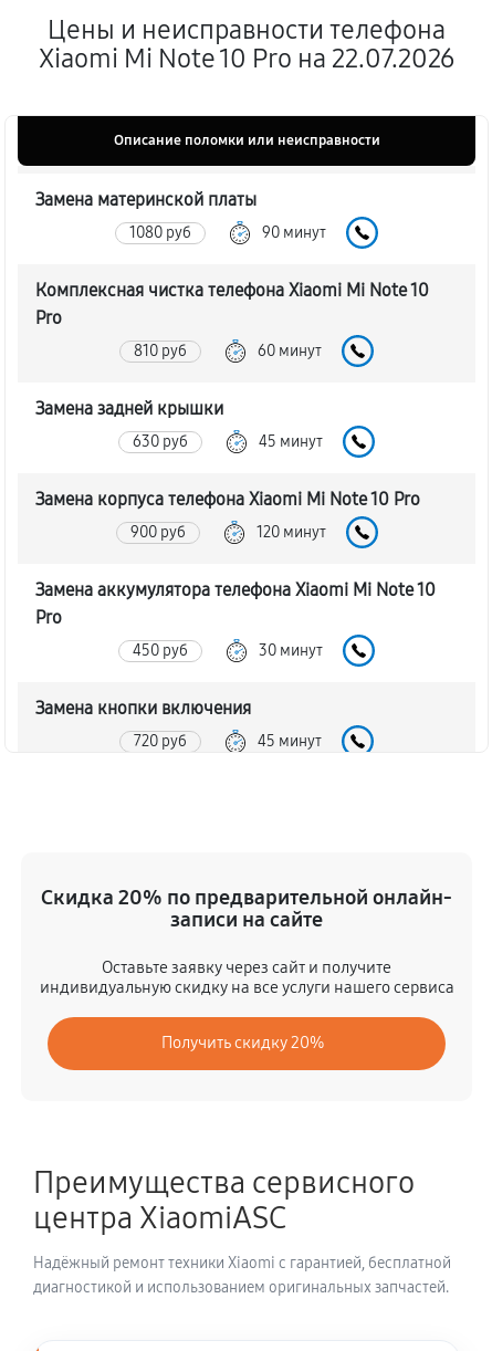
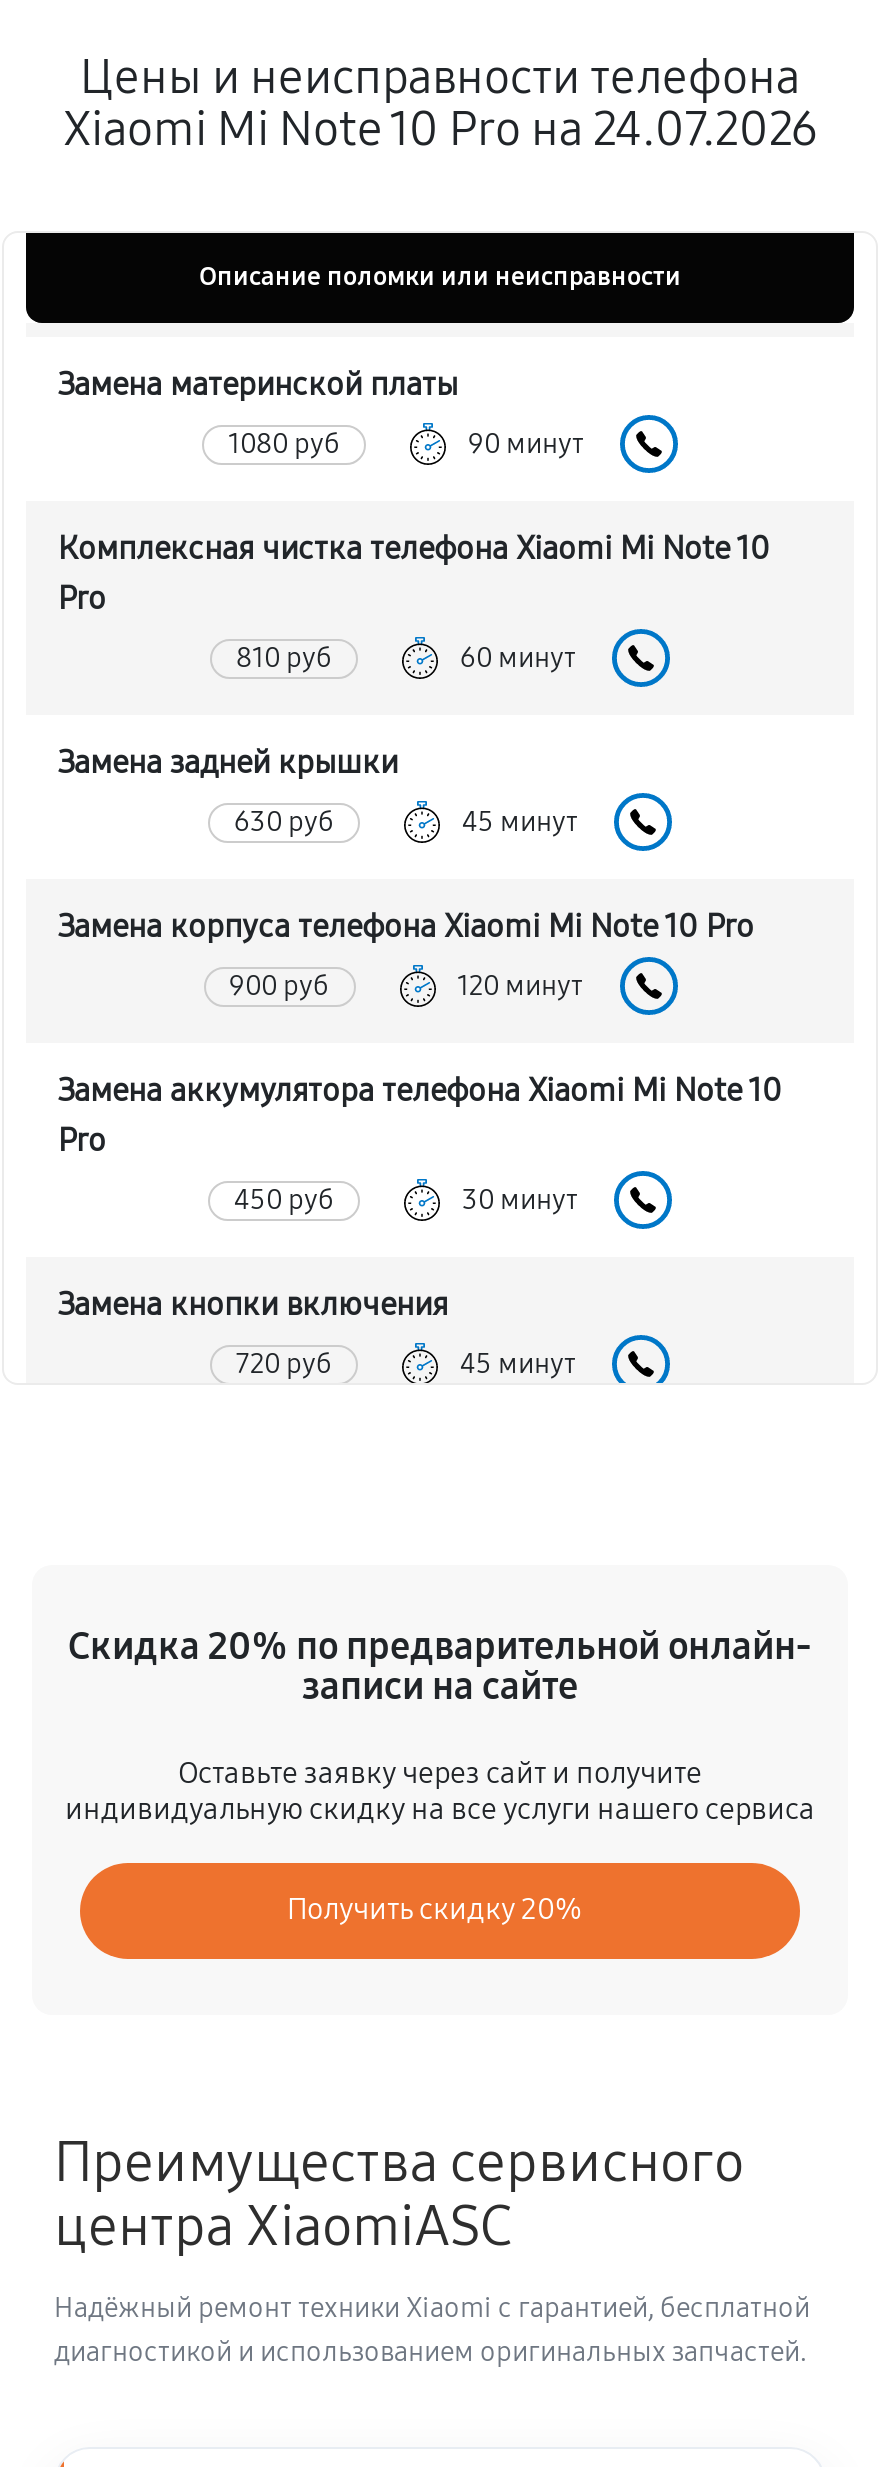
- Xiaomi Mi Note 10 Pro на 22.07.2026
+ Xiaomi Mi Note 10 Pro на 24.07.2026
